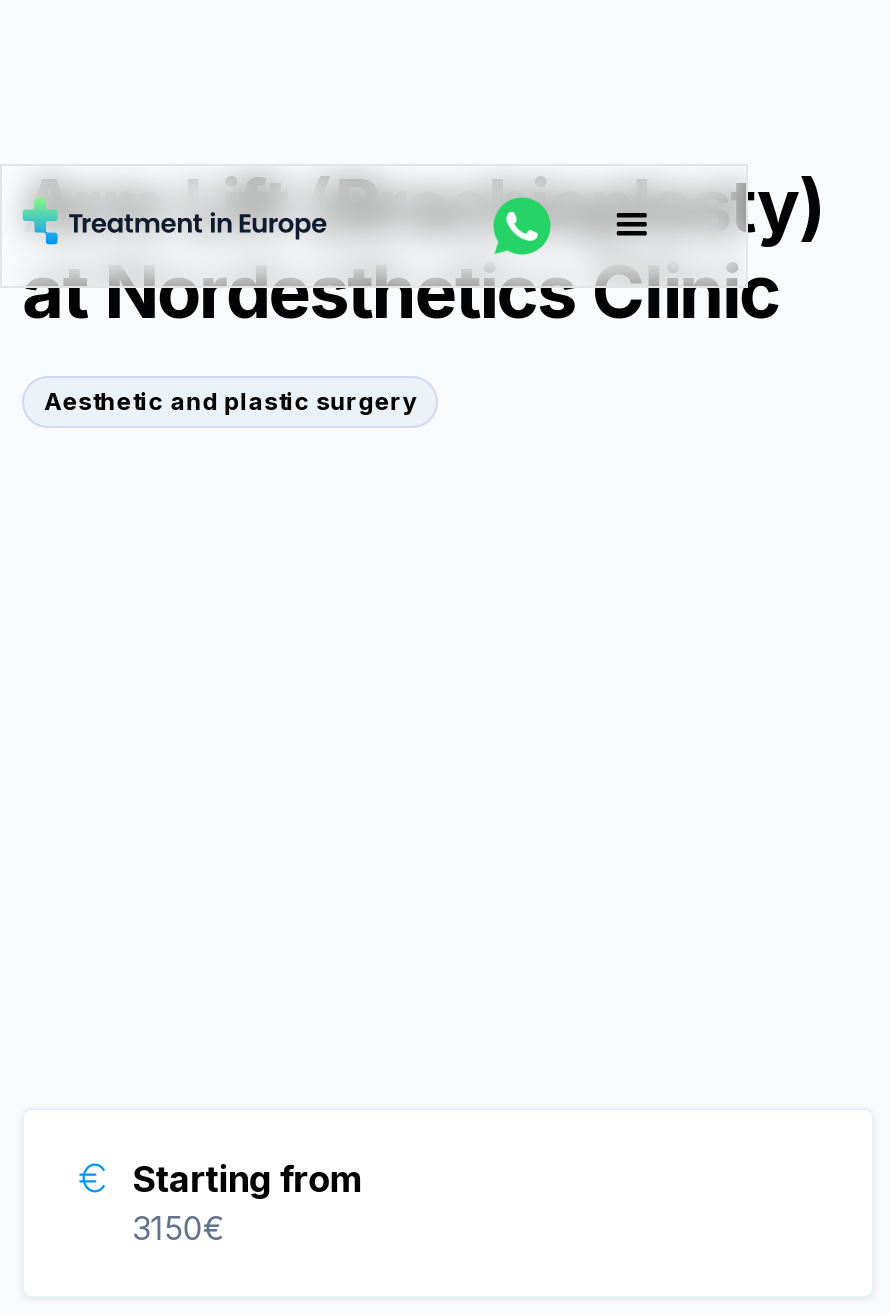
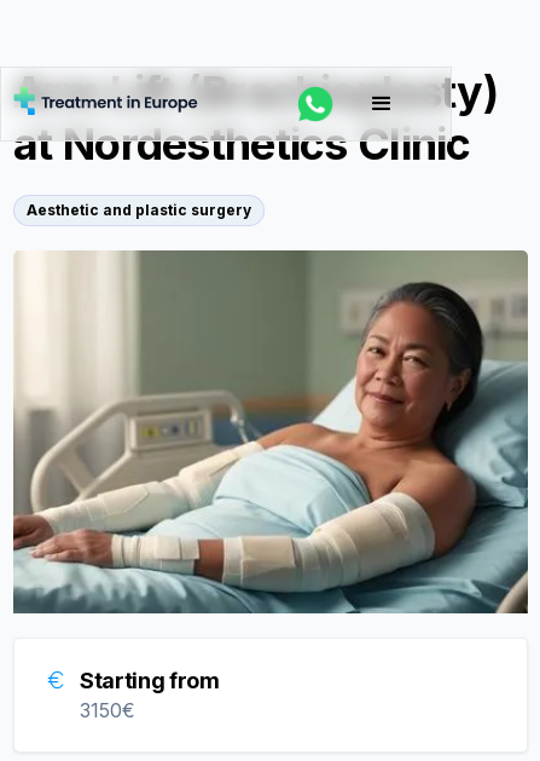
+ [image]
